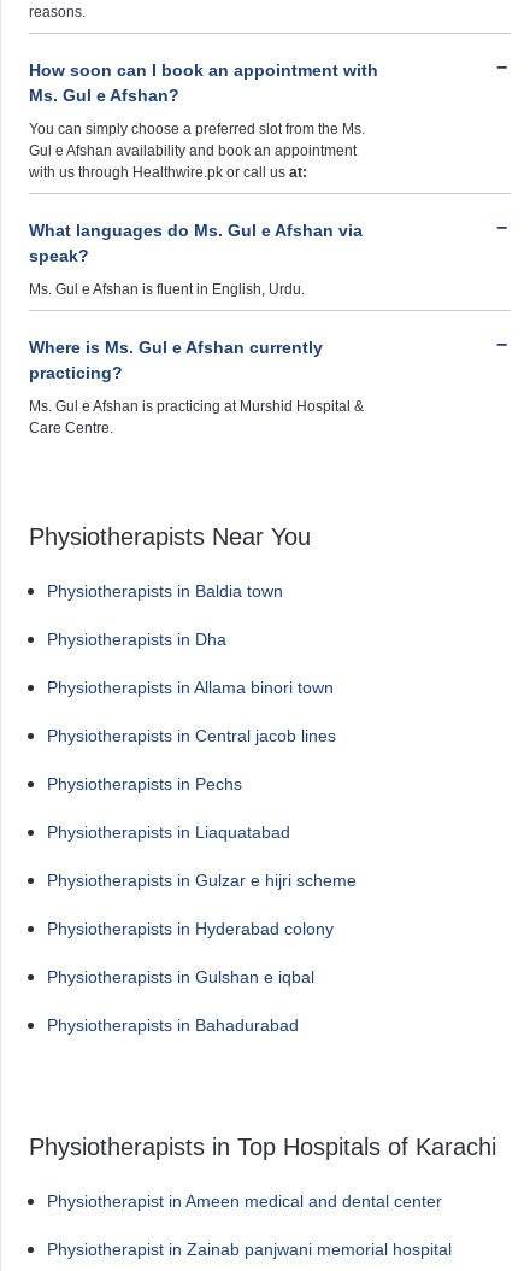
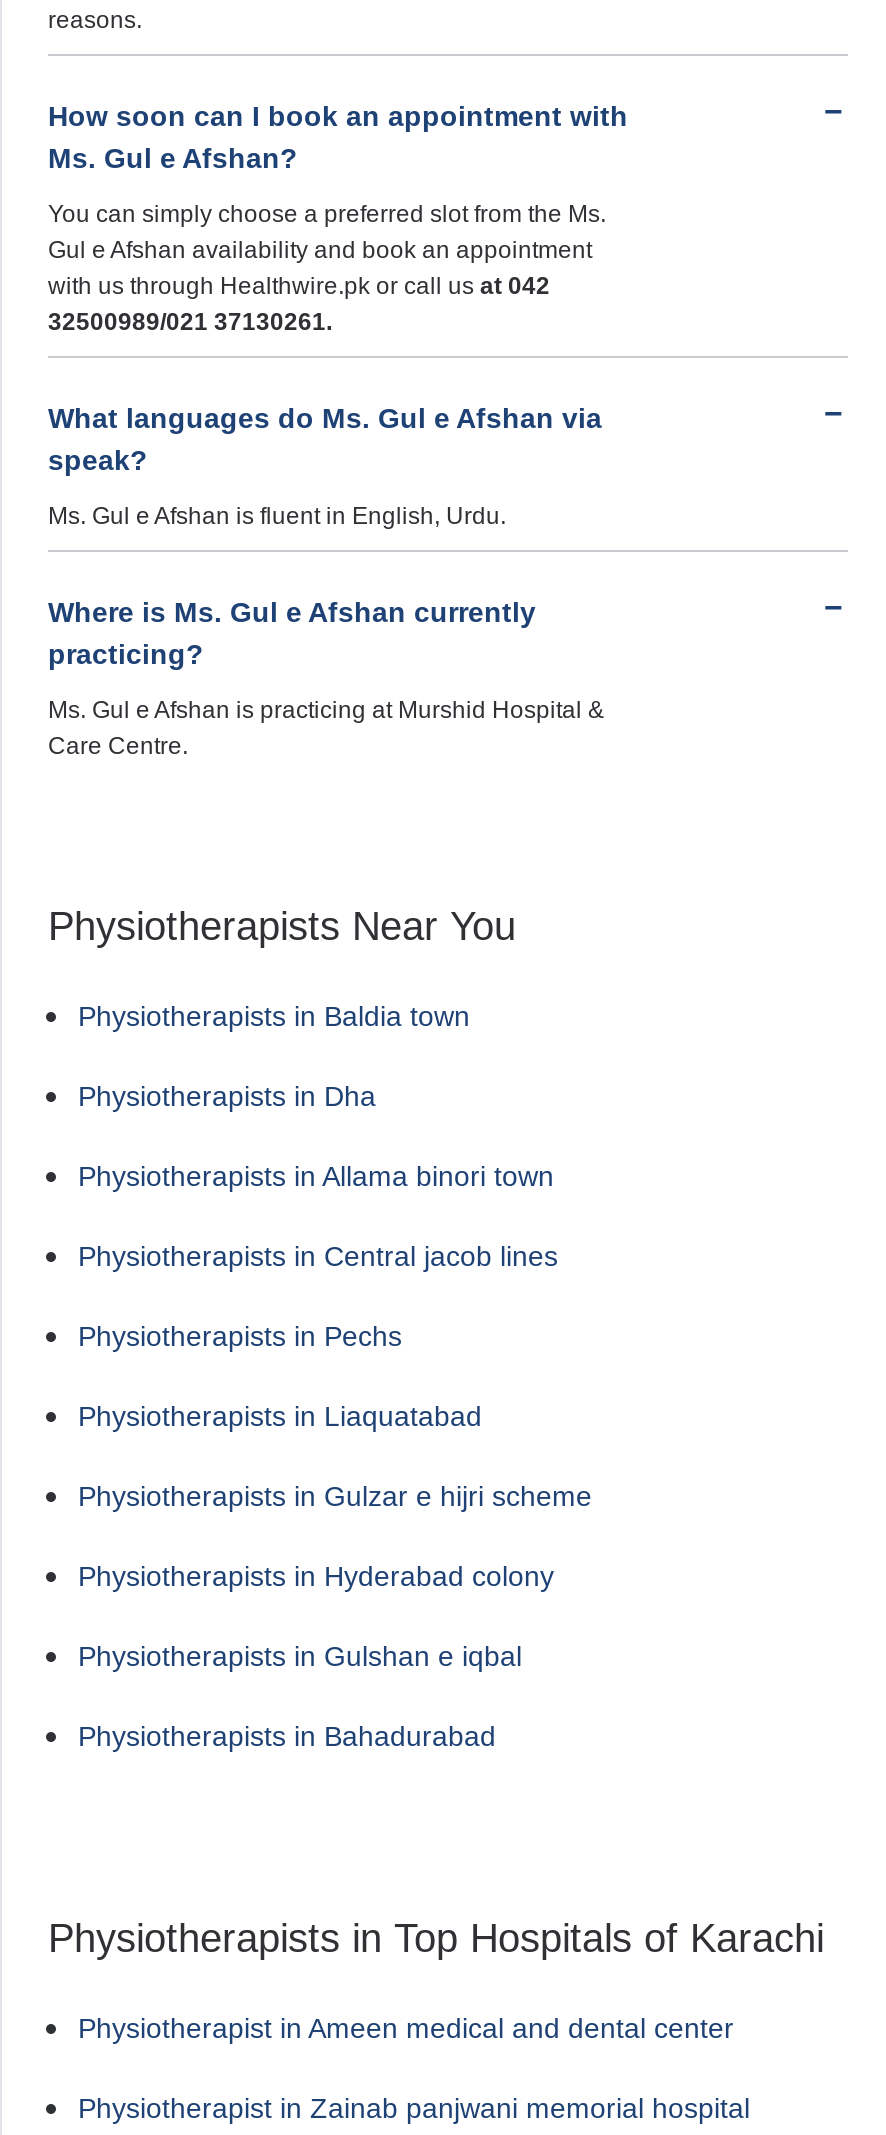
- with us through Healthwire.pk or call us at:
+ with us through Healthwire.pk or call us at 042
+ 32500989/021 37130261.
